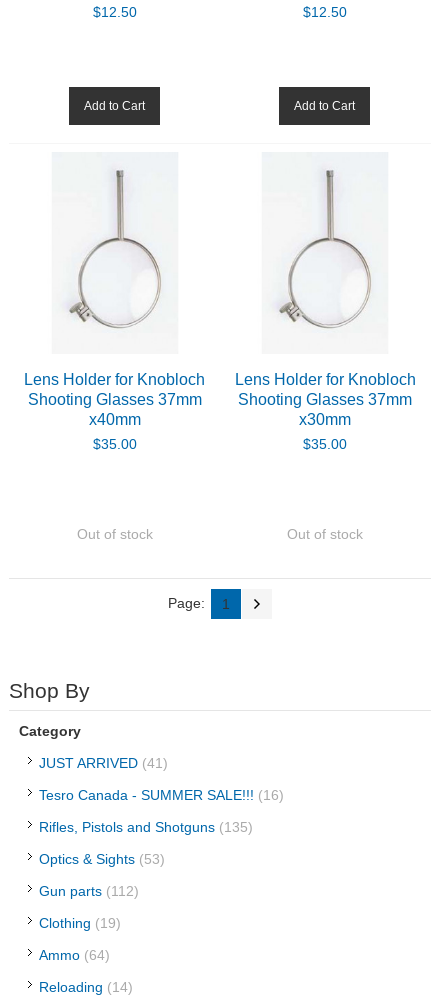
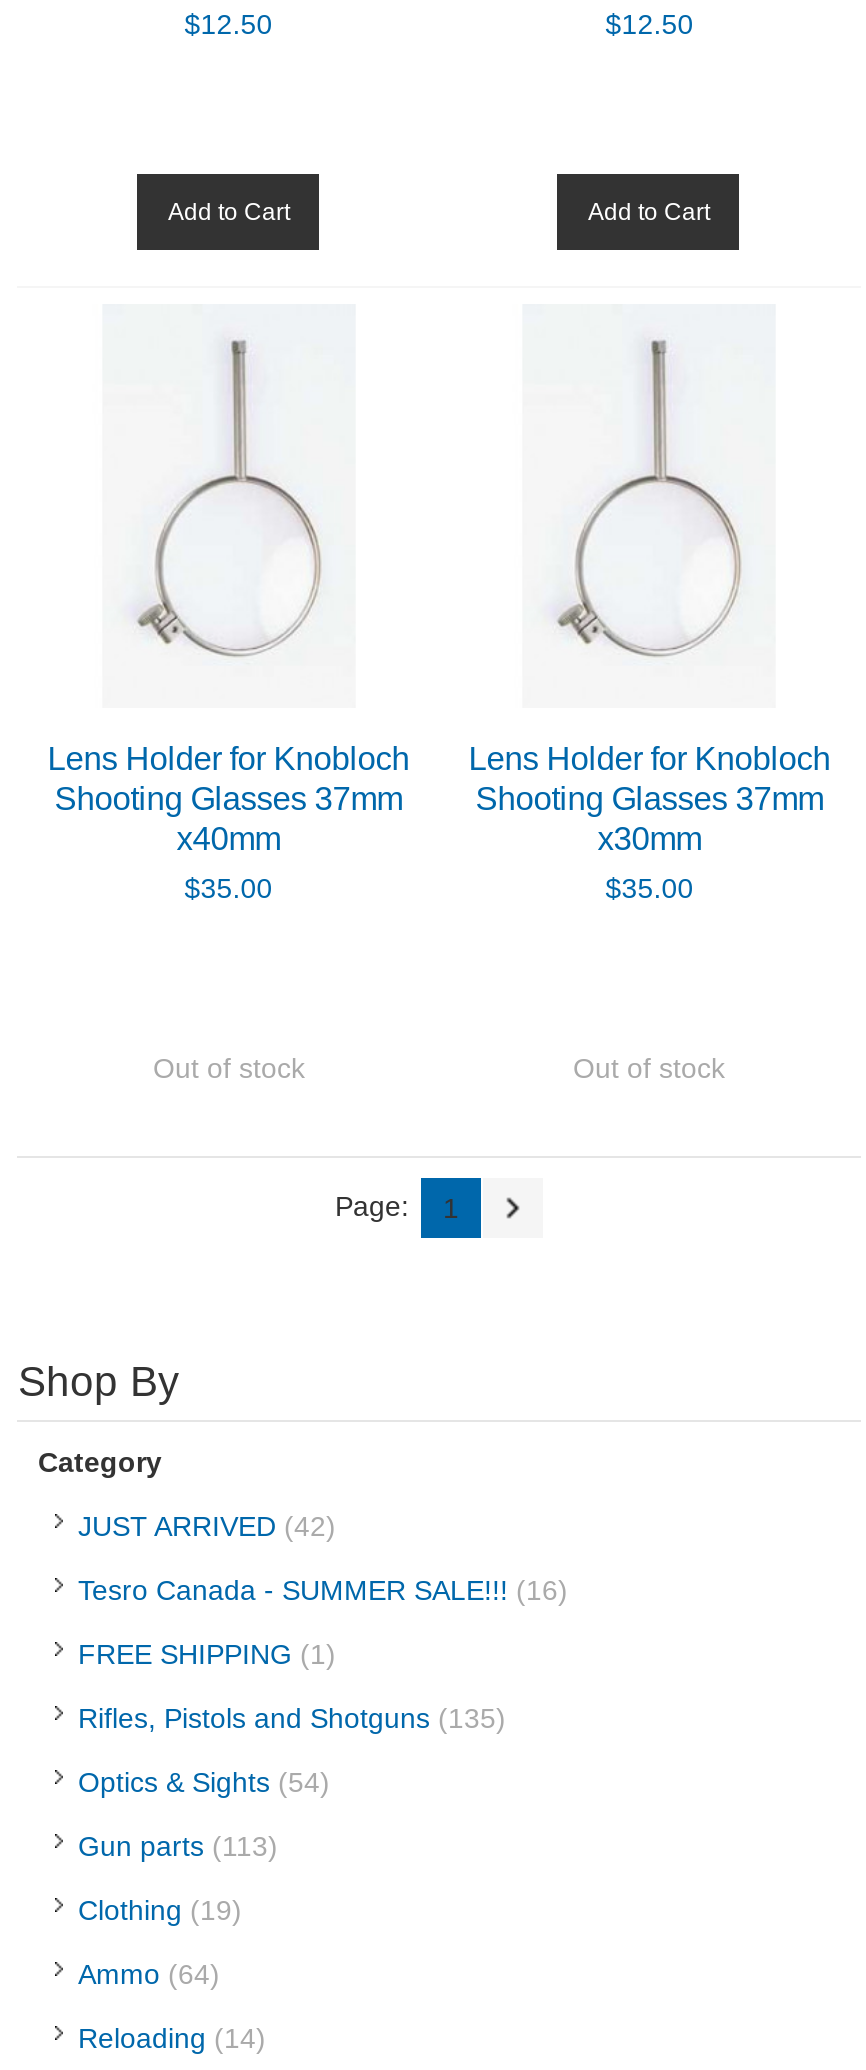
- JUST ARRIVED (41)
+ JUST ARRIVED (42)

+ FREE SHIPPING (1)

- Optics & Sights (53)
+ Optics & Sights (54)

- Gun parts (112)
+ Gun parts (113)
